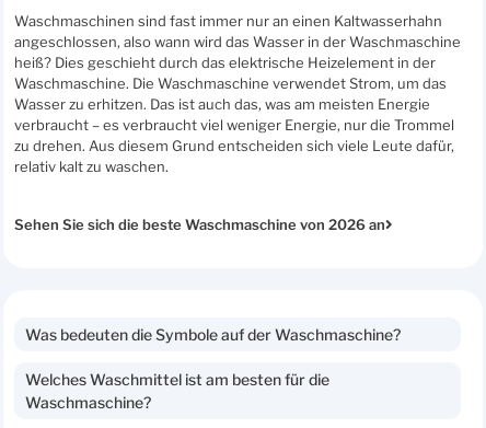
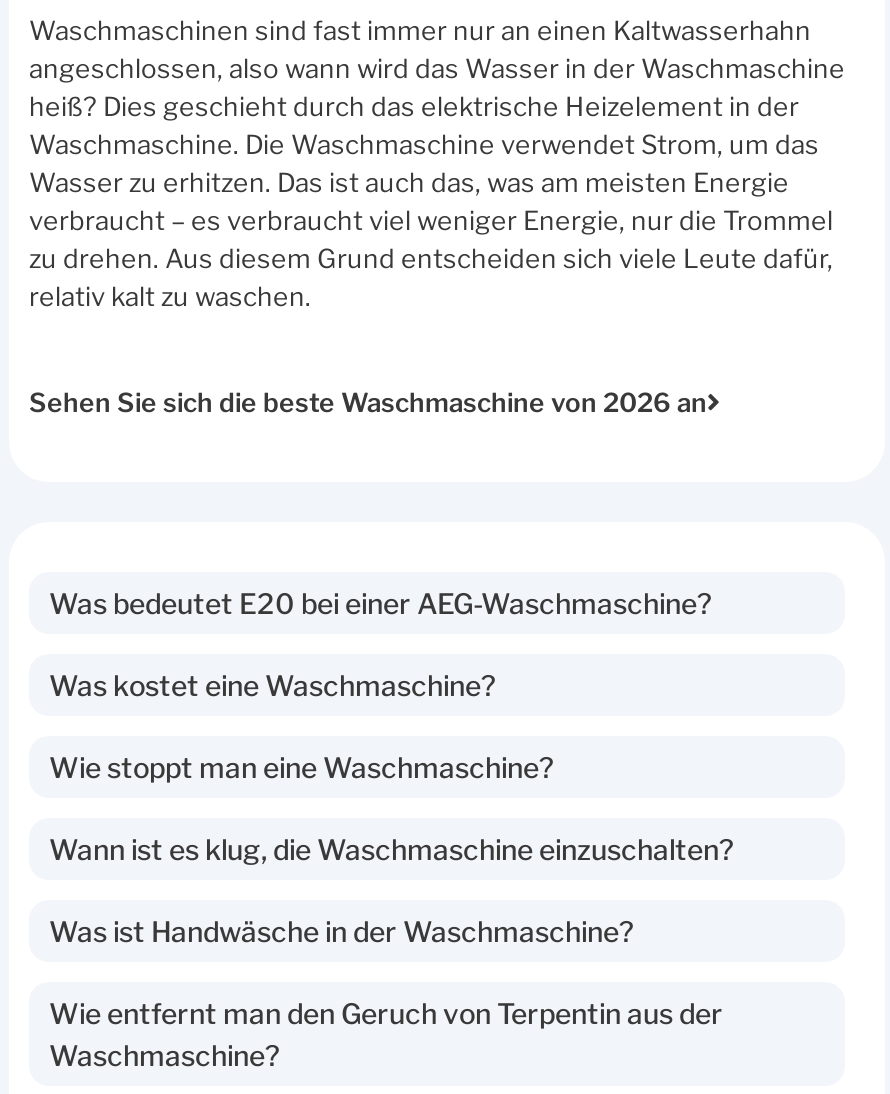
- Was bedeuten die Symbole auf der Waschmaschine?
- Welches Waschmittel ist am besten für die
+ Was bedeutet E20 bei einer AEG-Waschmaschine?
+ Was kostet eine Waschmaschine?
+ Wie stoppt man eine Waschmaschine?
+ Wann ist es klug, die Waschmaschine einzuschalten?
+ Was ist Handwäsche in der Waschmaschine?
+ Wie entfernt man den Geruch von Terpentin aus der
